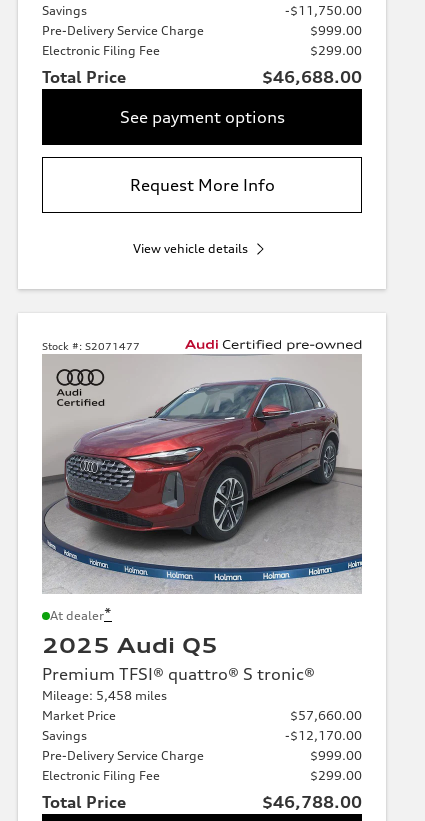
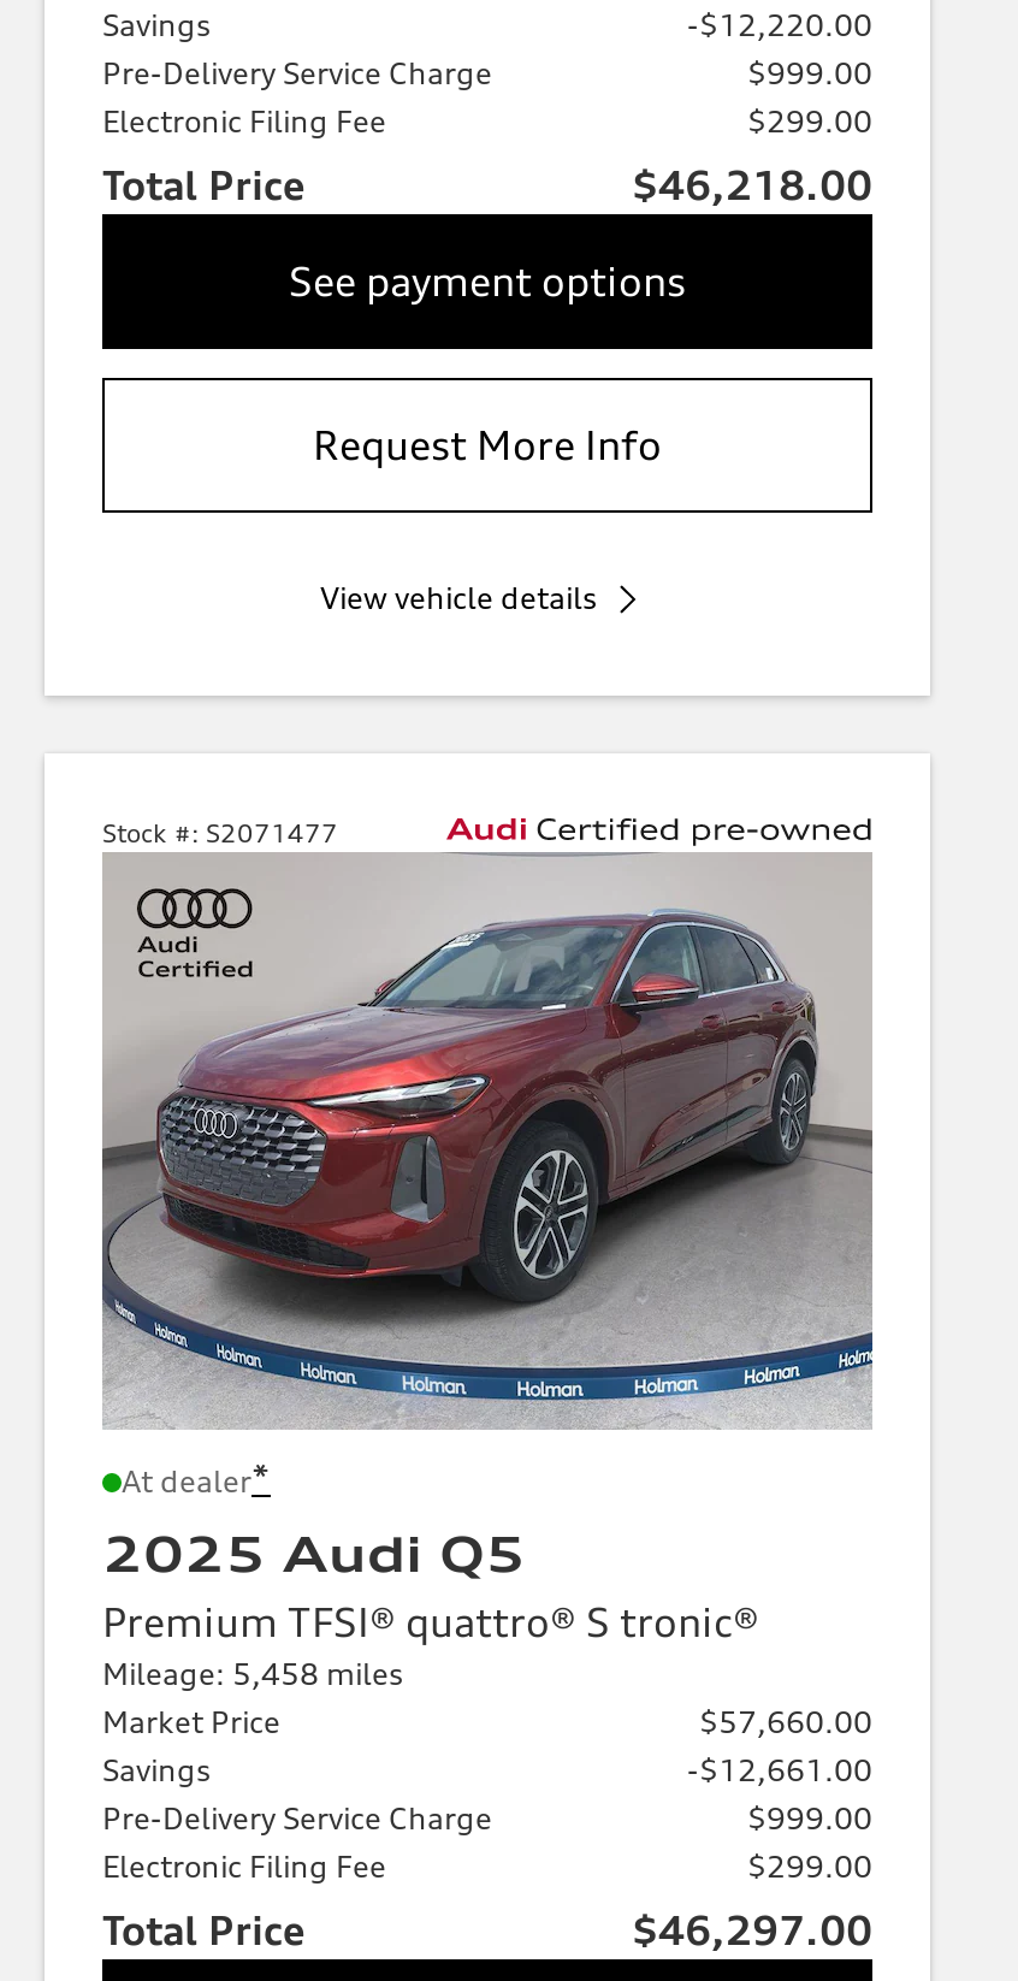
- -$11,750.00
+ -$12,220.00

- $46,688.00
+ $46,218.00

- -$12,170.00
+ -$12,661.00

- $46,788.00
+ $46,297.00
